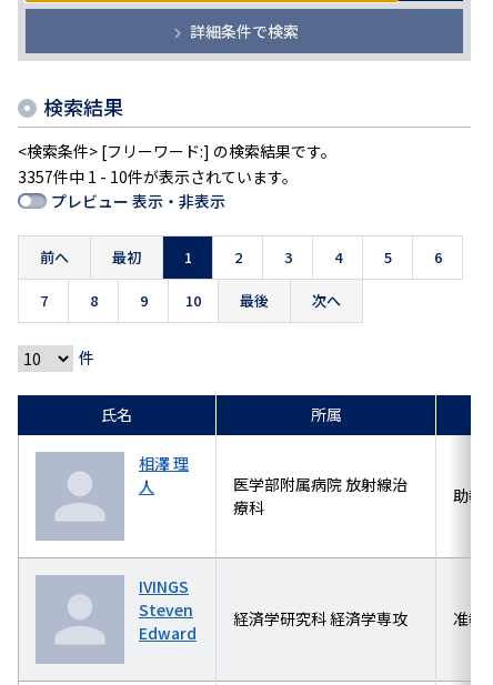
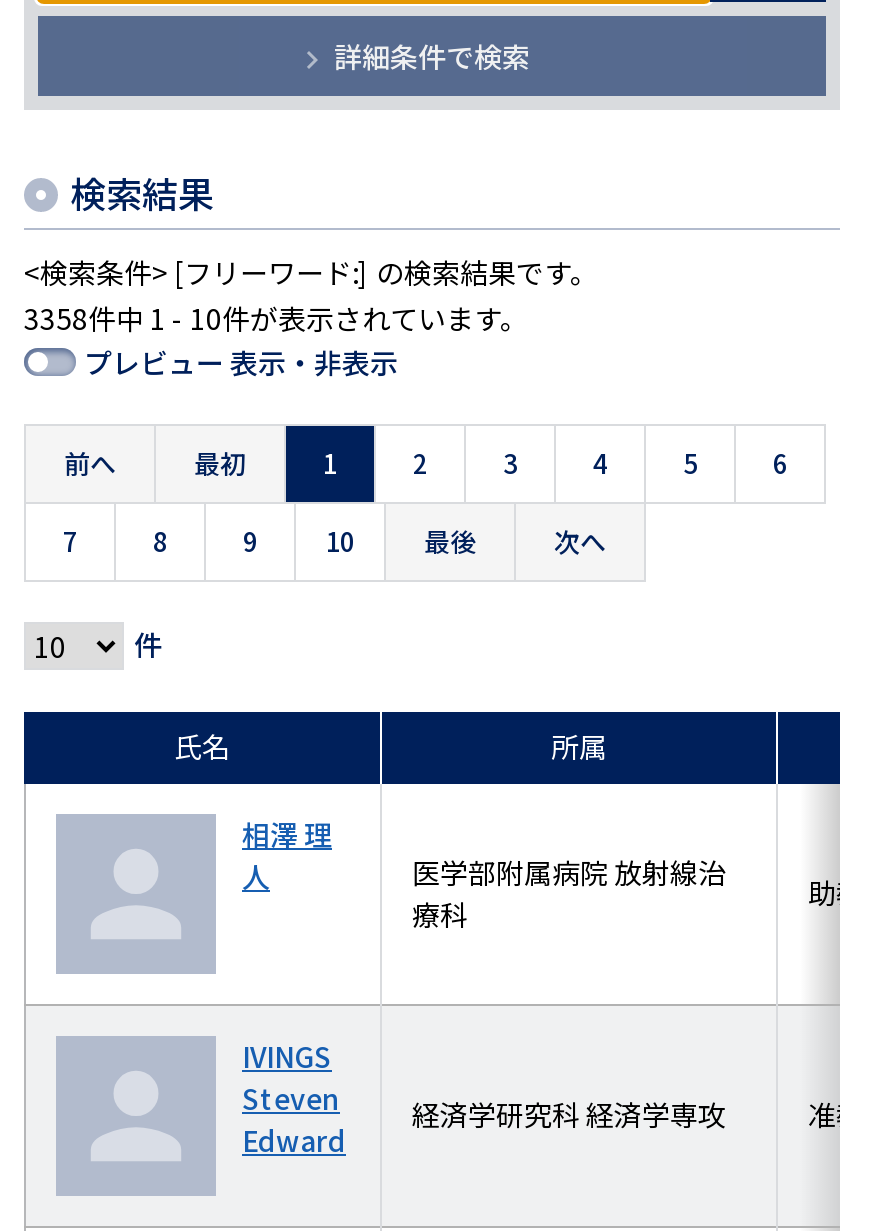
- 3357件中 1 - 10件が表示されています。
+ 3358件中 1 - 10件が表示されています。
